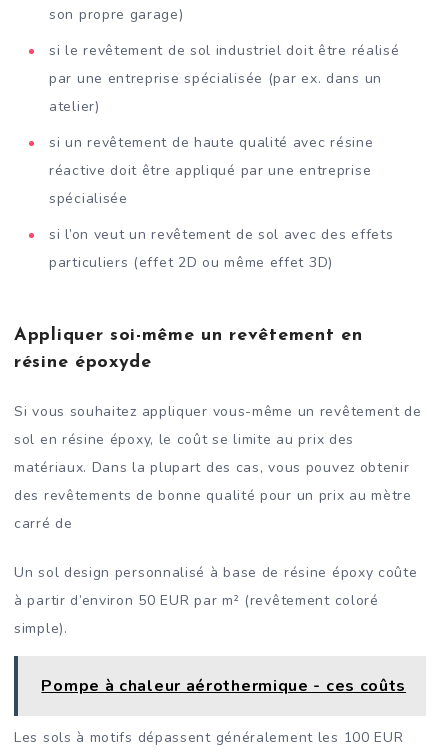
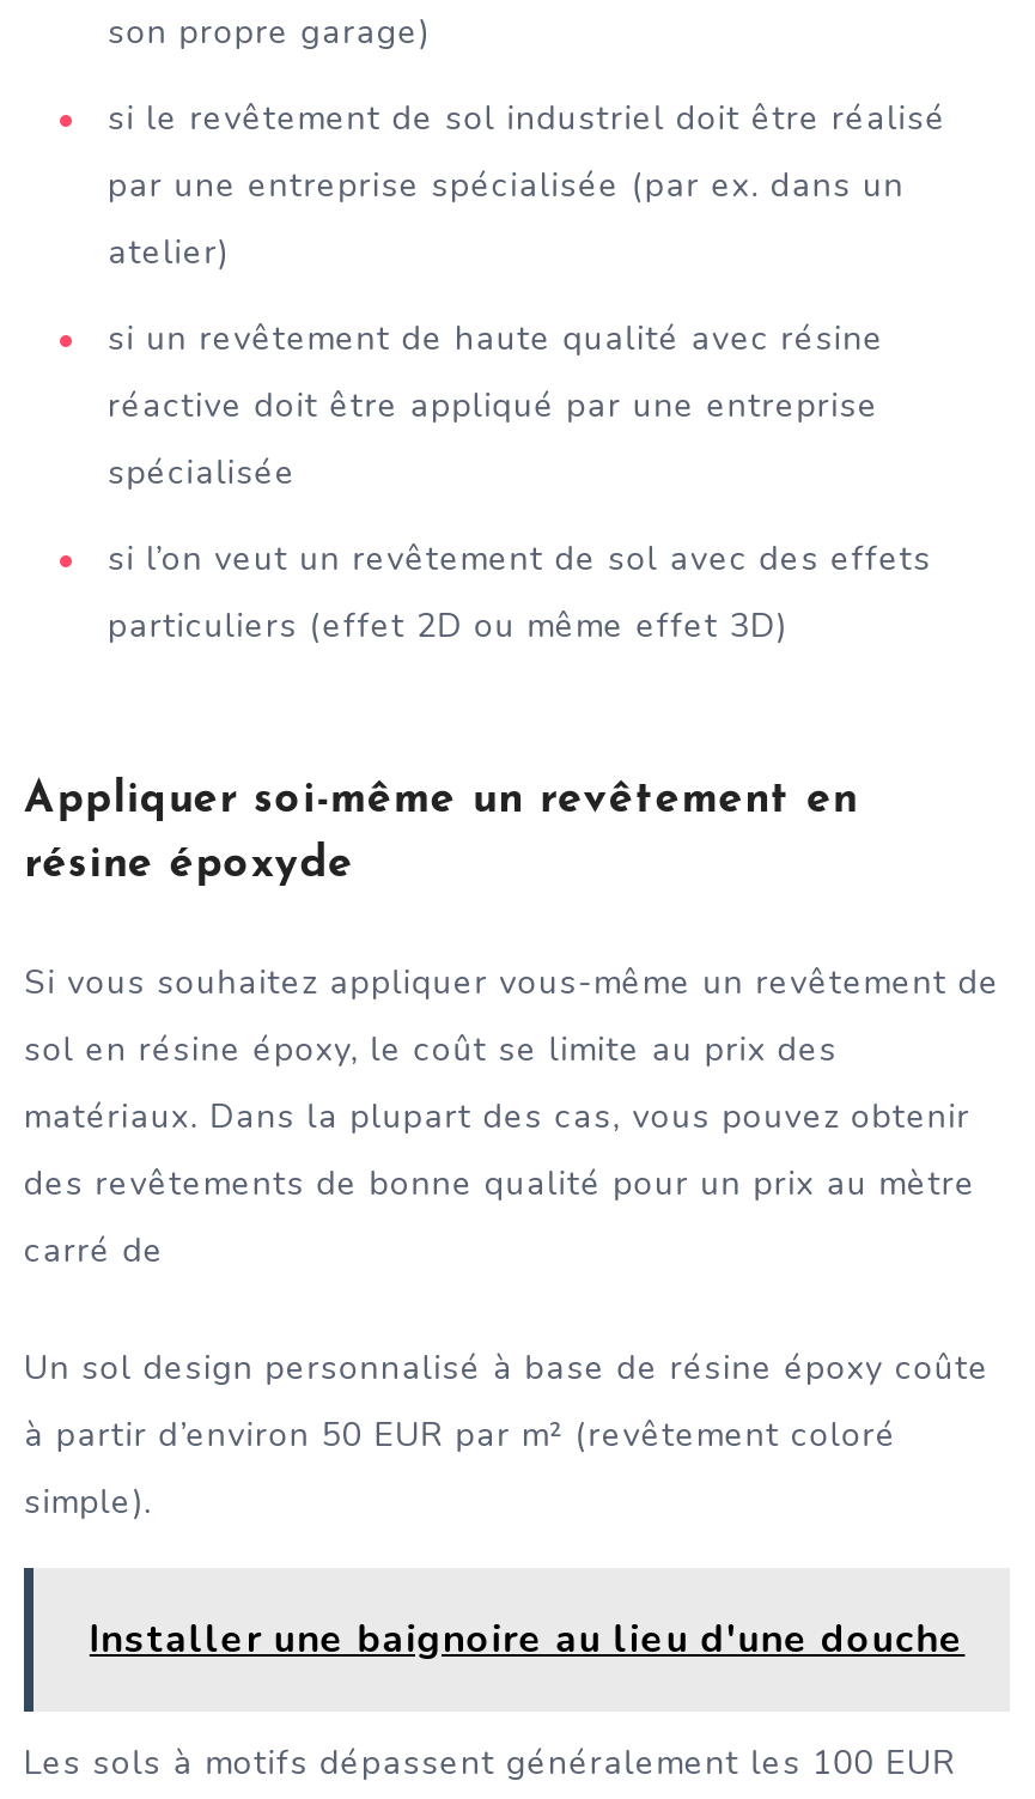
- Pompe à chaleur aérothermique - ces coûts
+ Installer une baignoire au lieu d'une douche
